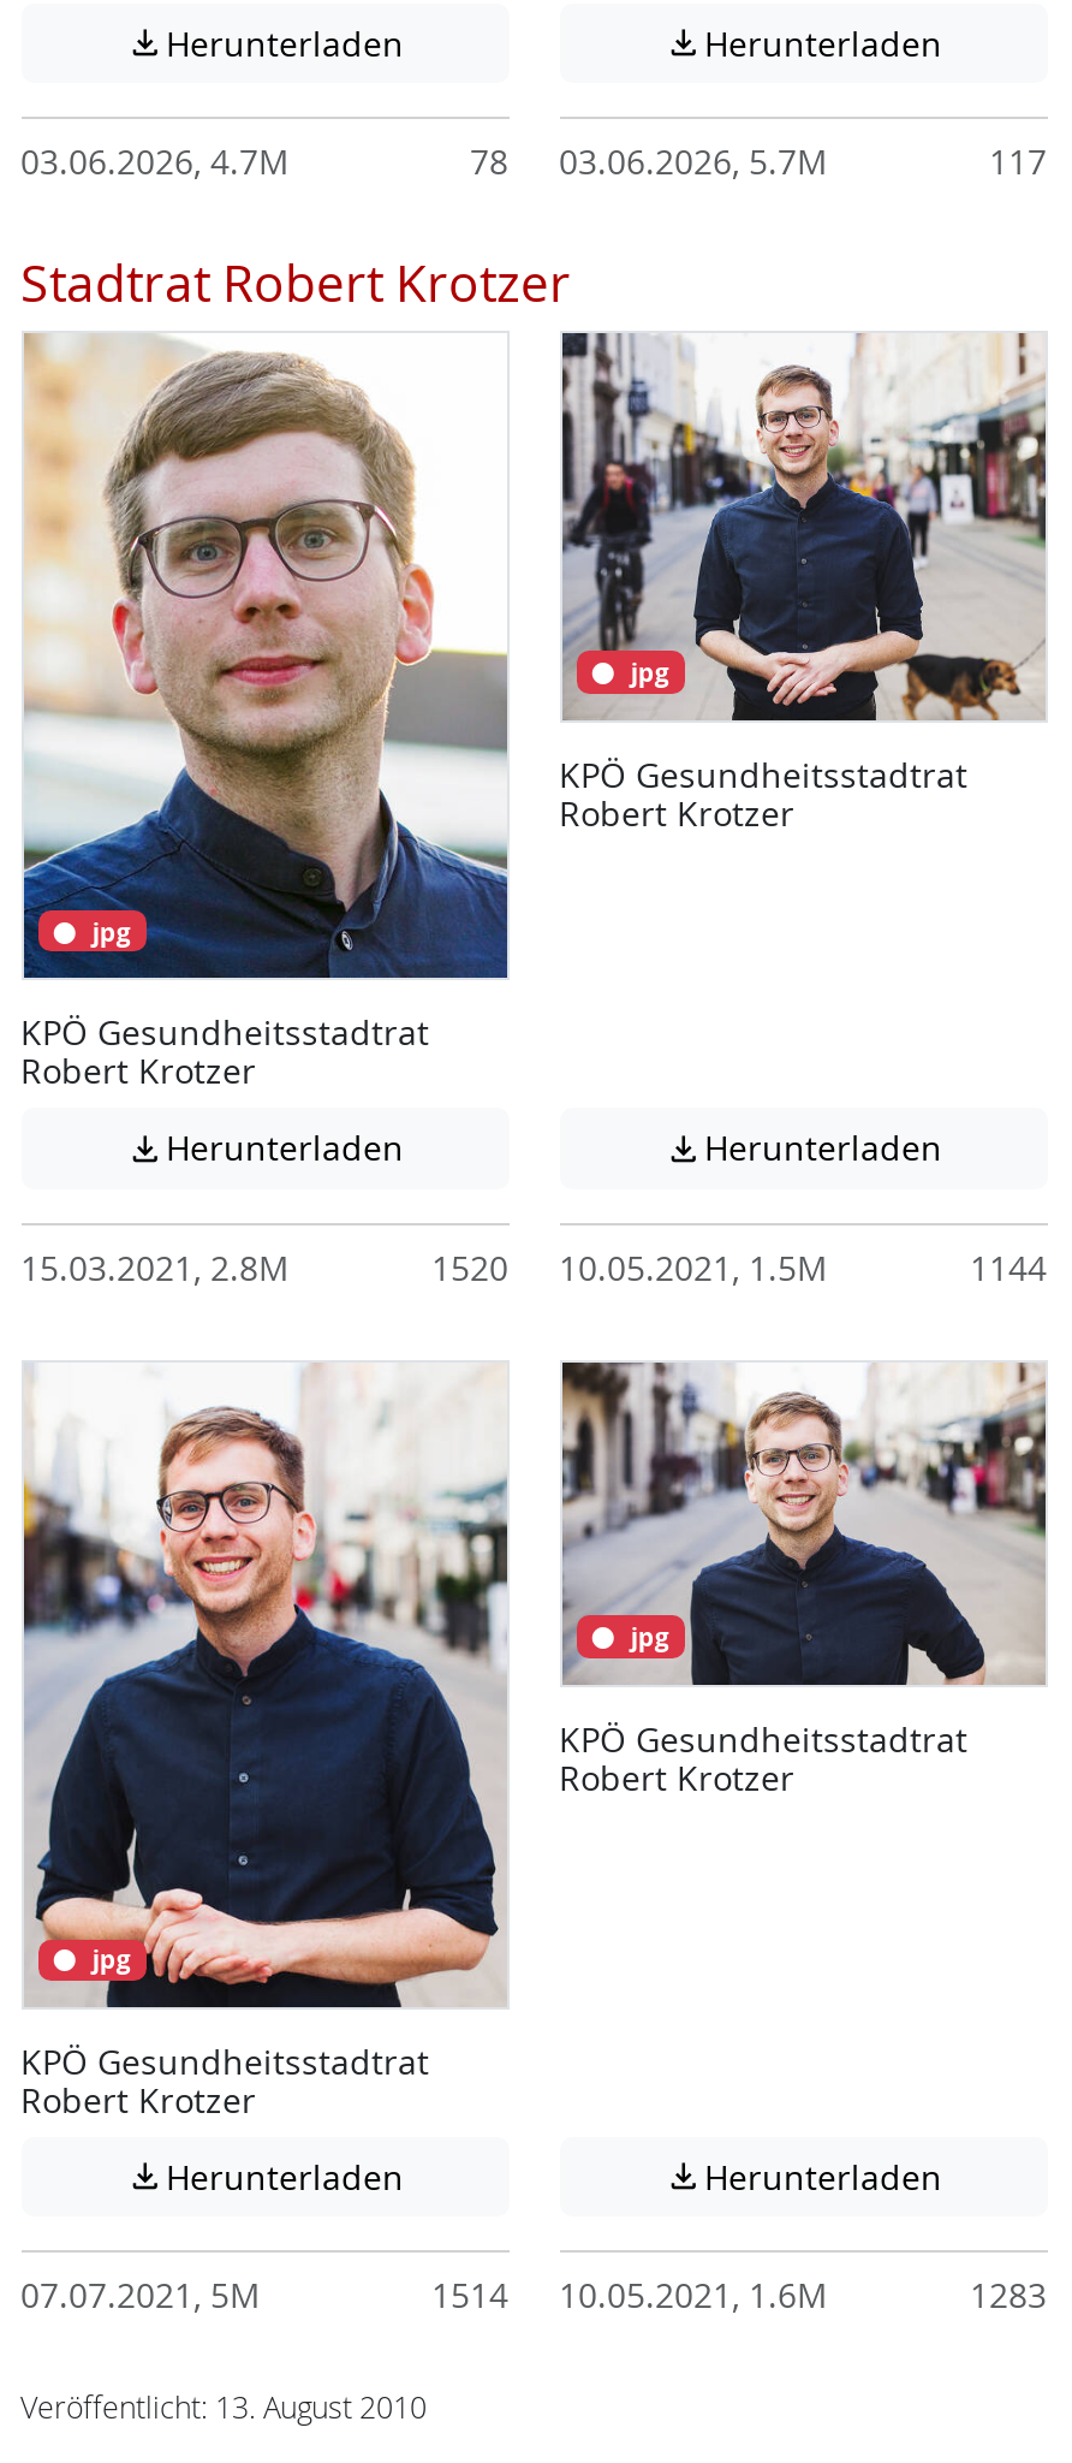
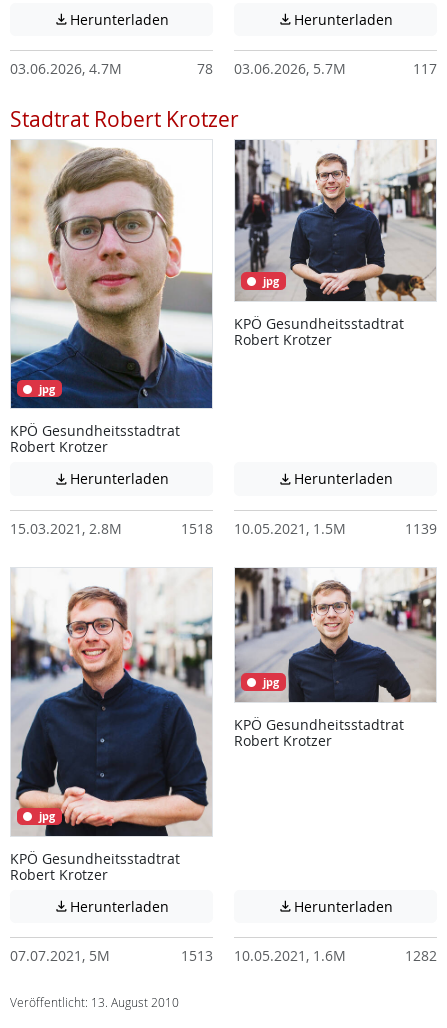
- 1520 10.05.2021, 1.5M
+ 1518 10.05.2021, 1.5M

- 1144
+ 1139

- 1514 10.05.2021, 1.6M
+ 1513 10.05.2021, 1.6M

- 1283
+ 1282
